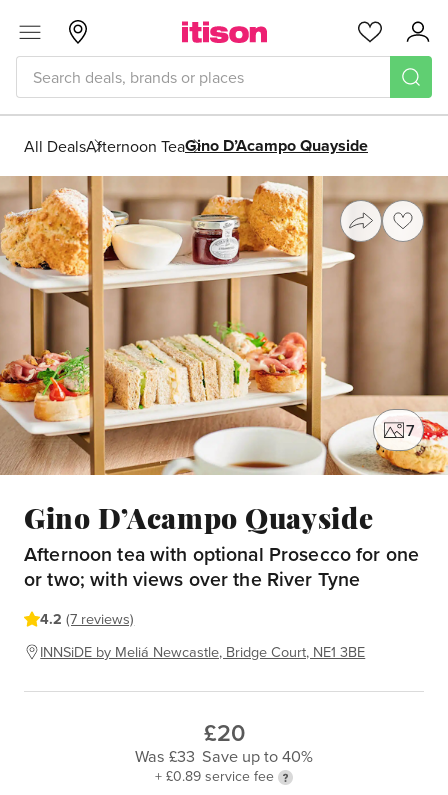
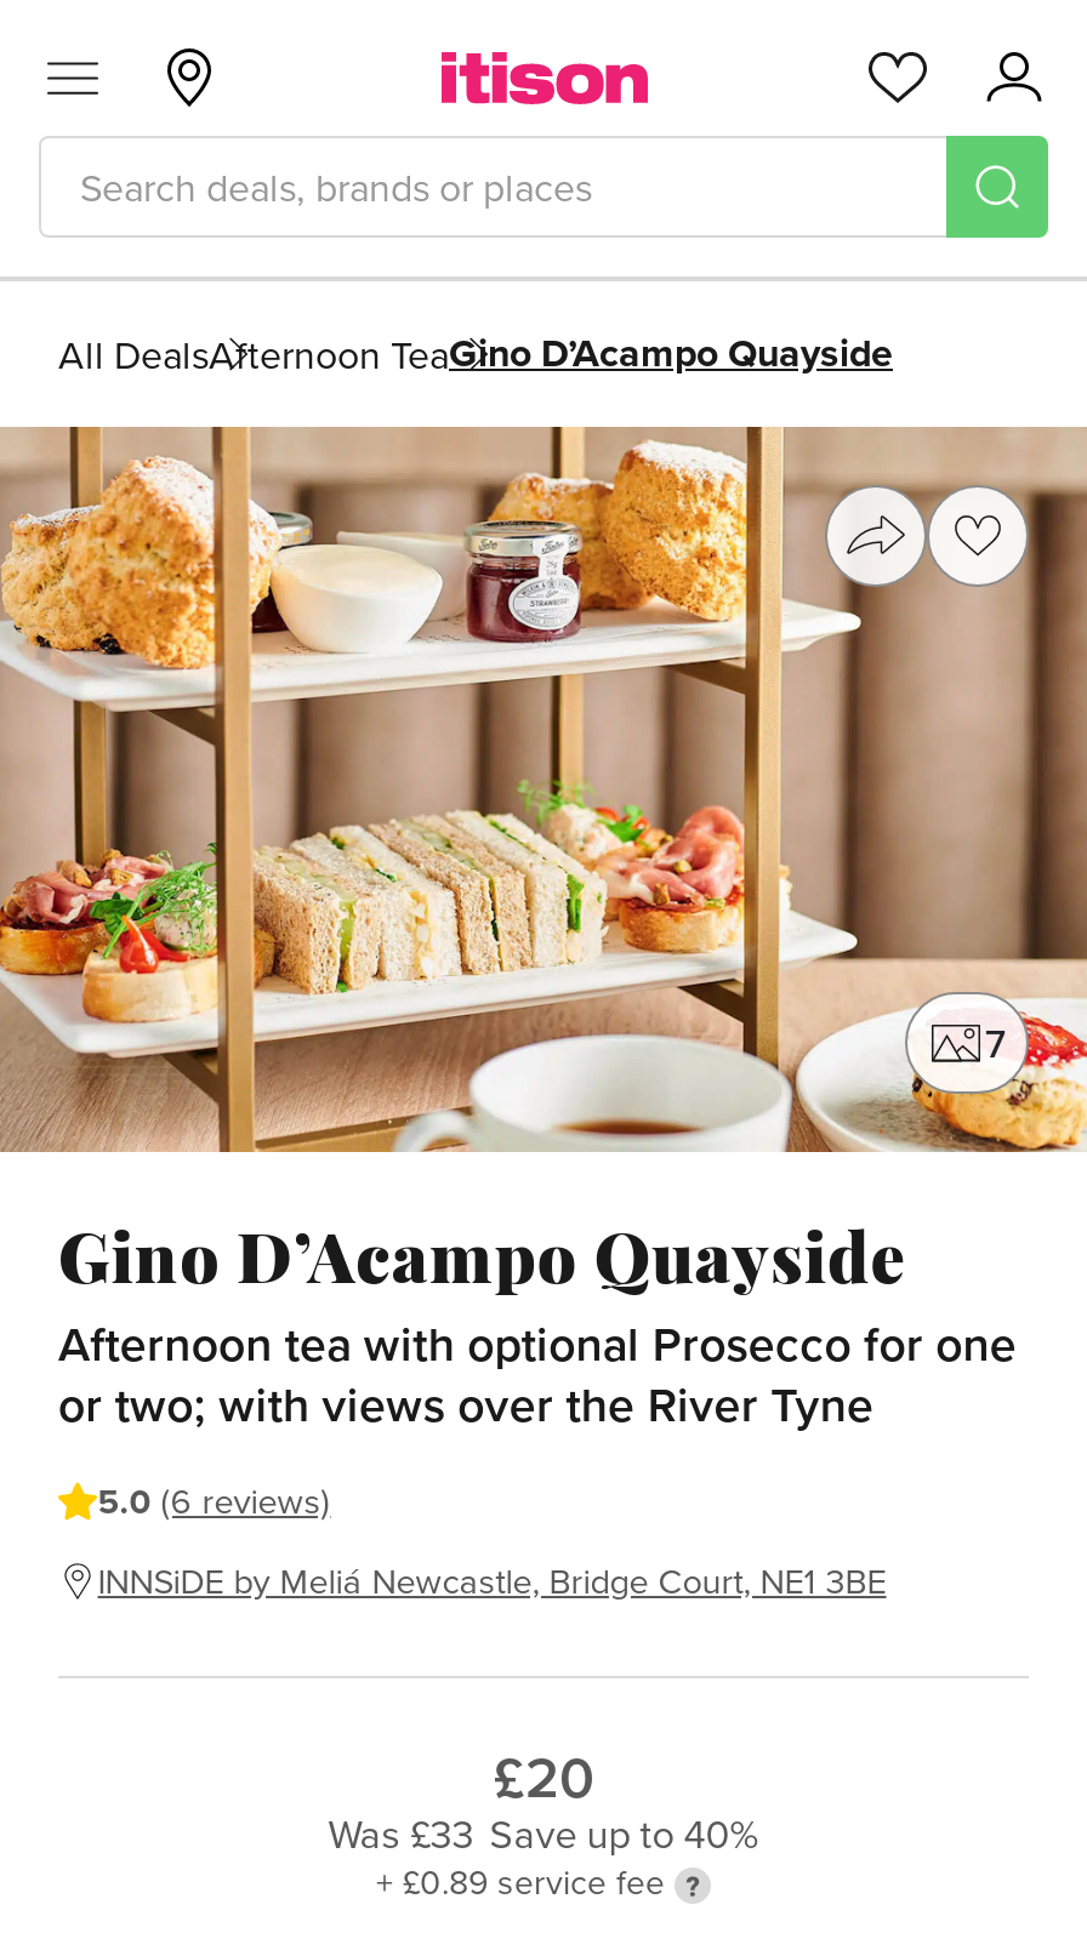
- 4.2 (7 reviews)
+ 5.0 (6 reviews)
